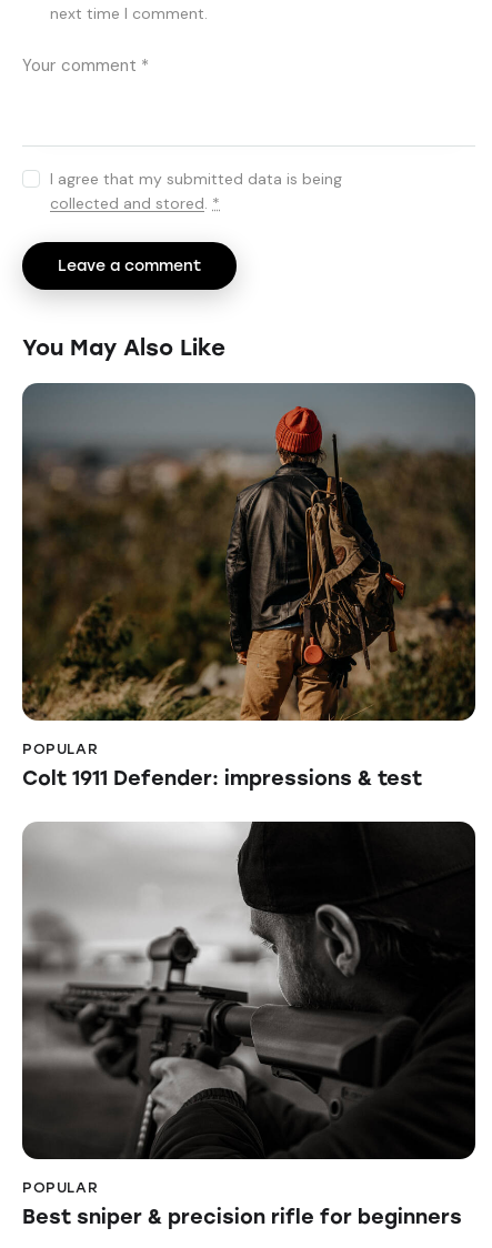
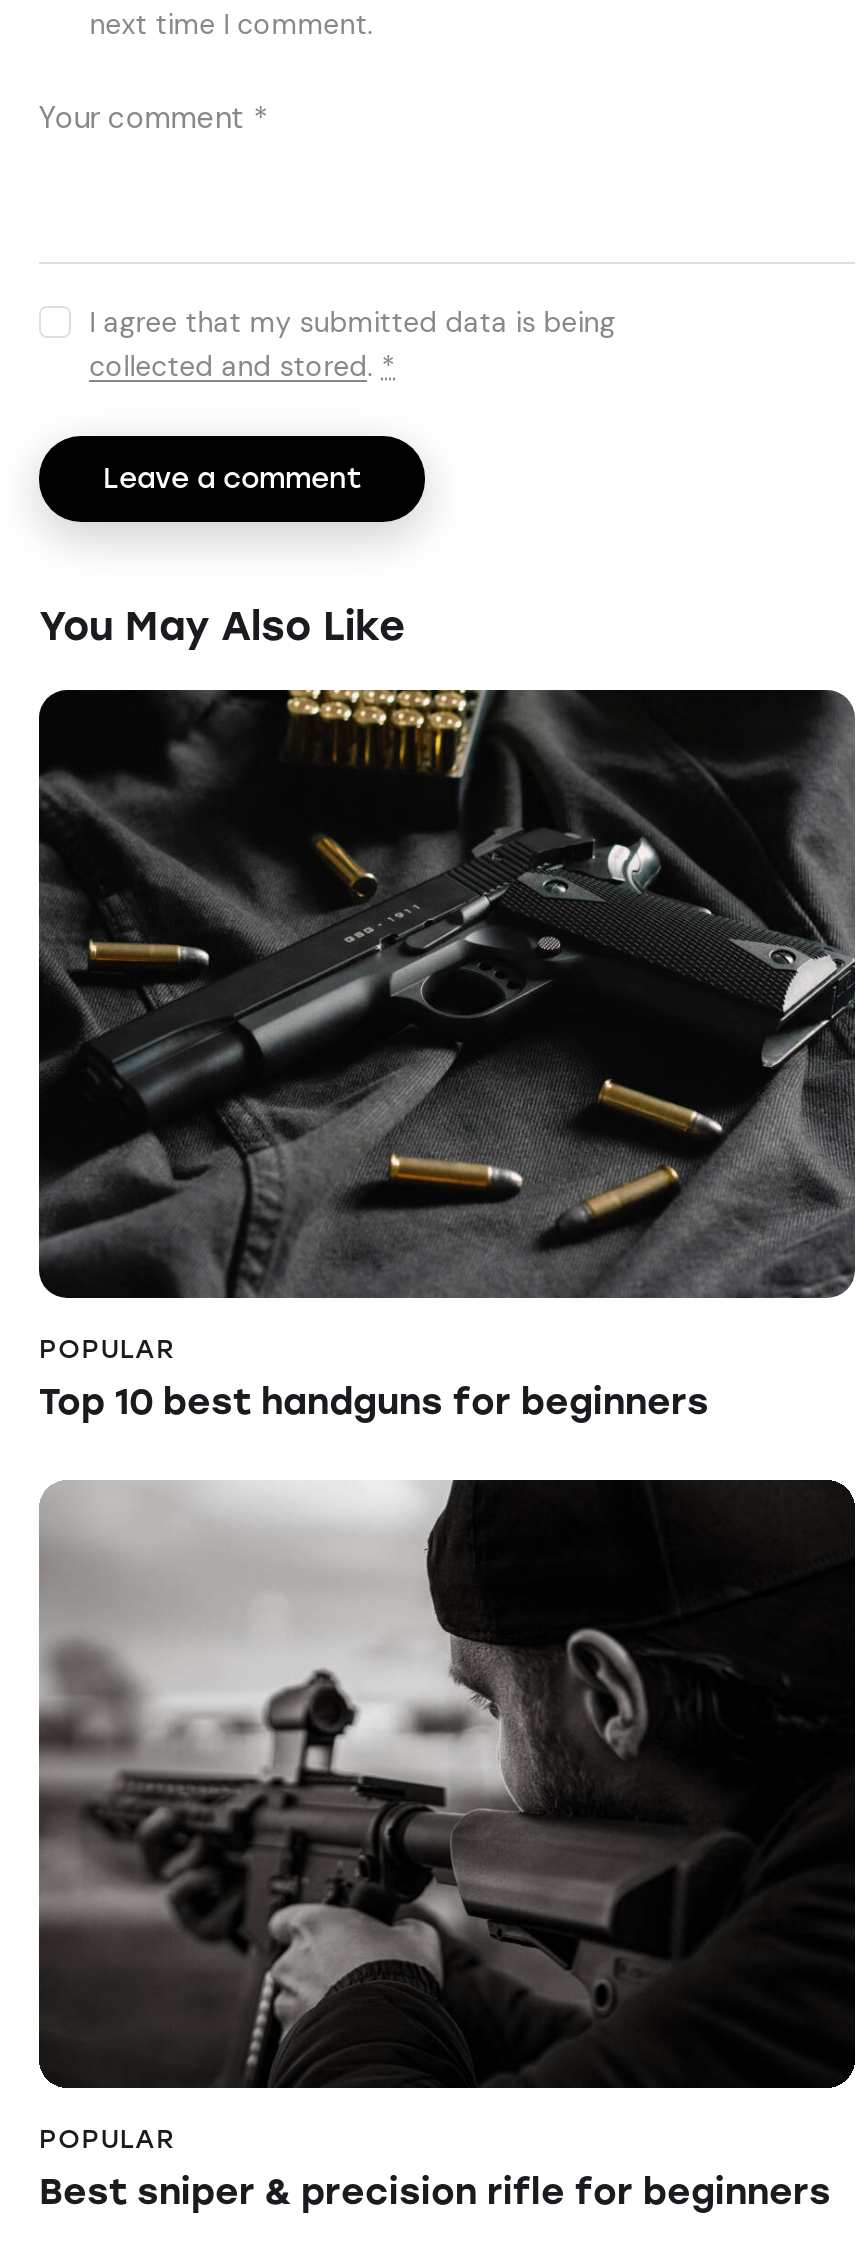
- [image]
- Colt 1911 Defender: impressions & test
+ [image]
+ Top 10 best handguns for beginners
